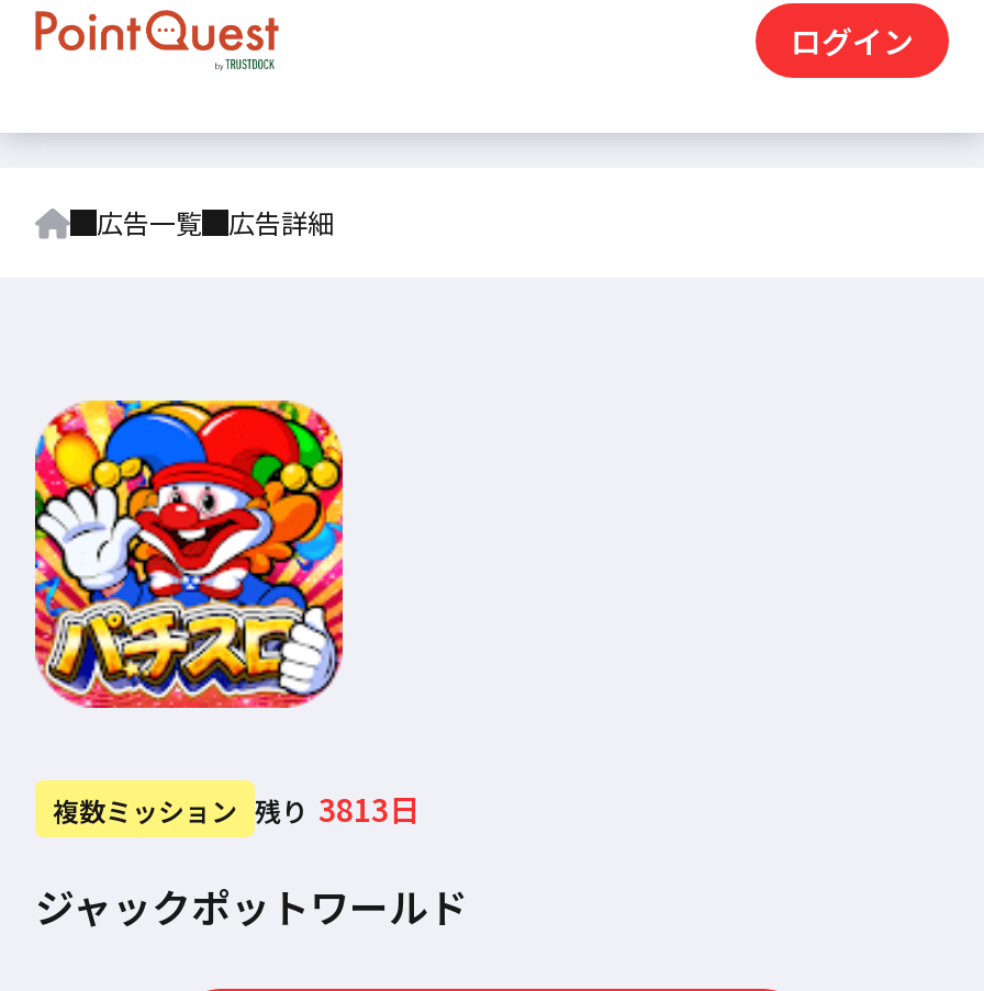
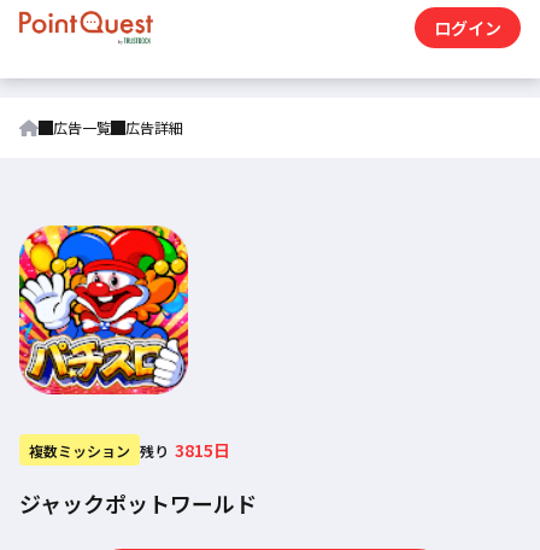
- 複数ミッション 残り 3813日
+ 複数ミッション 残り 3815日
